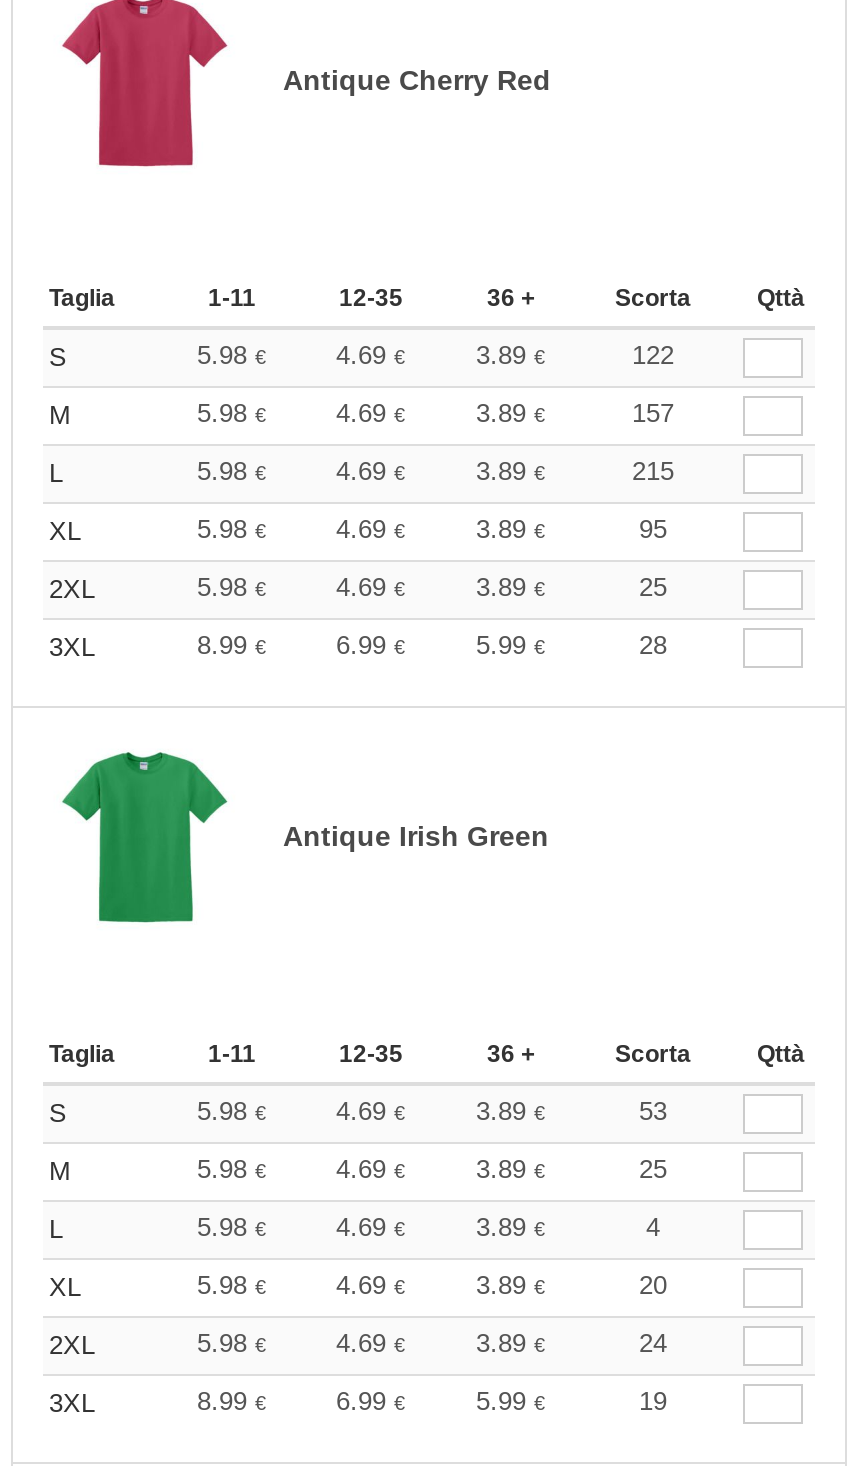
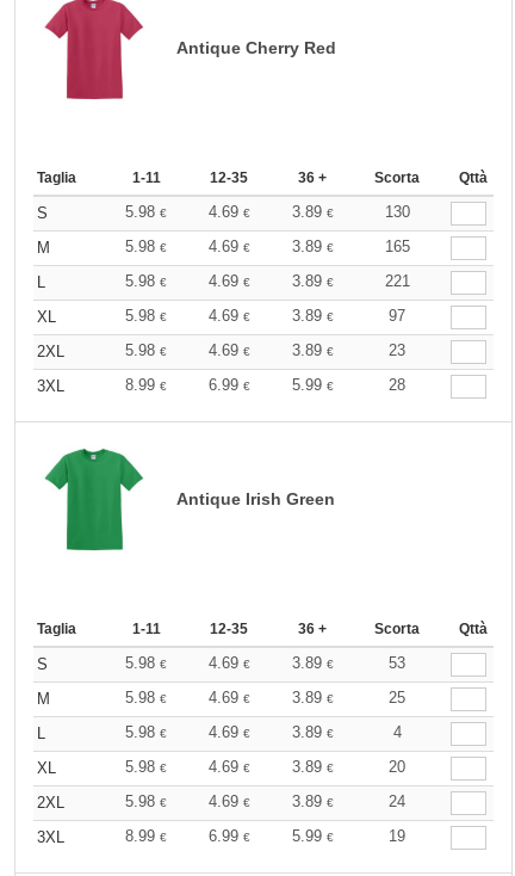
- 122
+ 130

- 157
+ 165

- 215
+ 221

- 95
+ 97

- 25
+ 23
